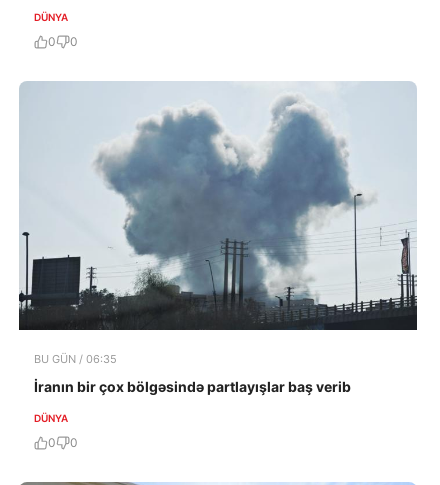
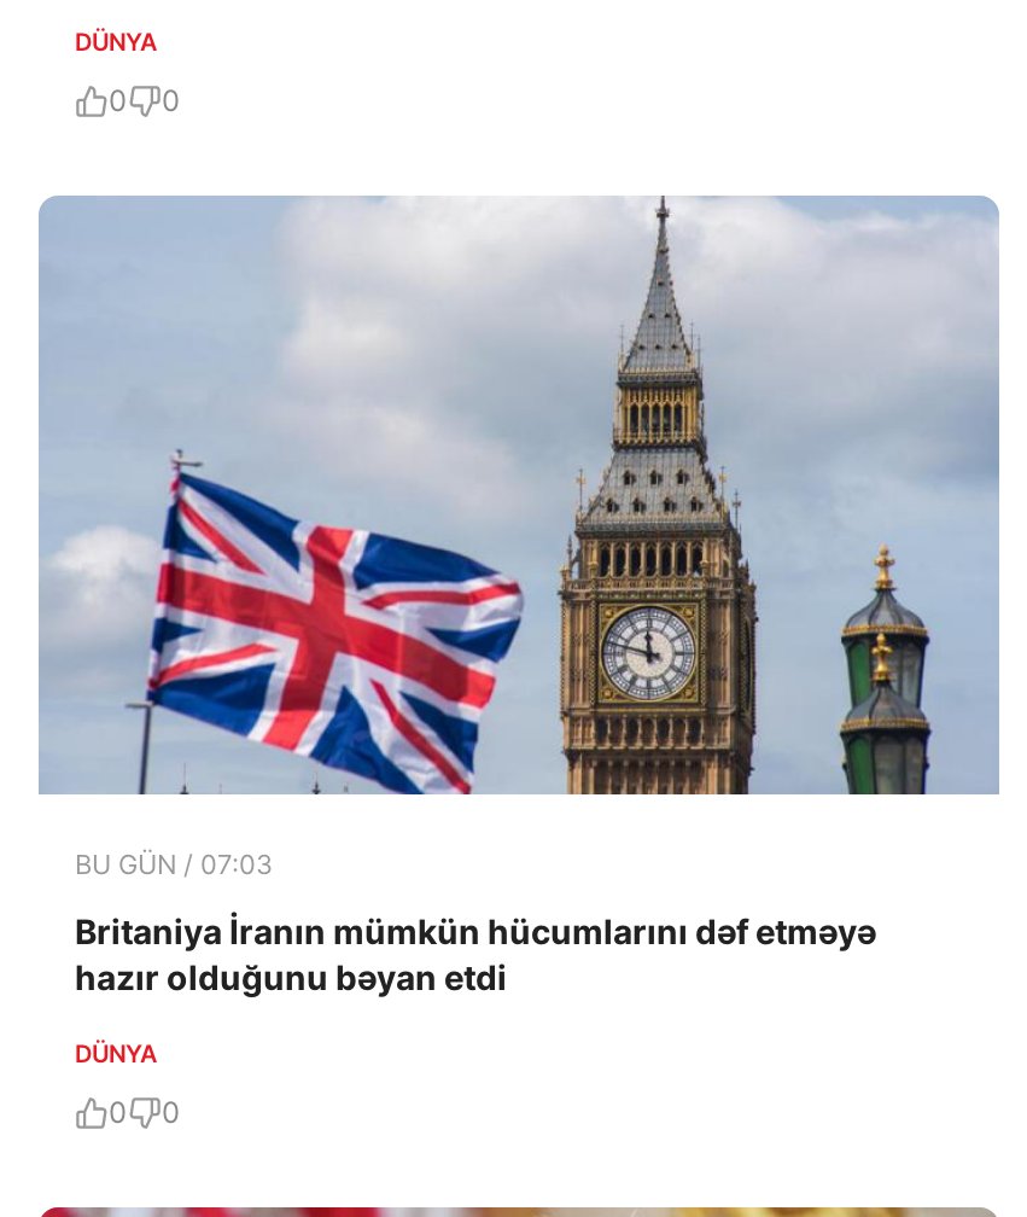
- [image]
- BU GÜN / 06:35
+ [image]
+ BU GÜN / 07:03

- İranın bir çox bölgəsində partlayışlar baş verib
+ Britaniya İranın mümkün hücumlarını dəf etməyə
+ hazır olduğunu bəyan etdi
